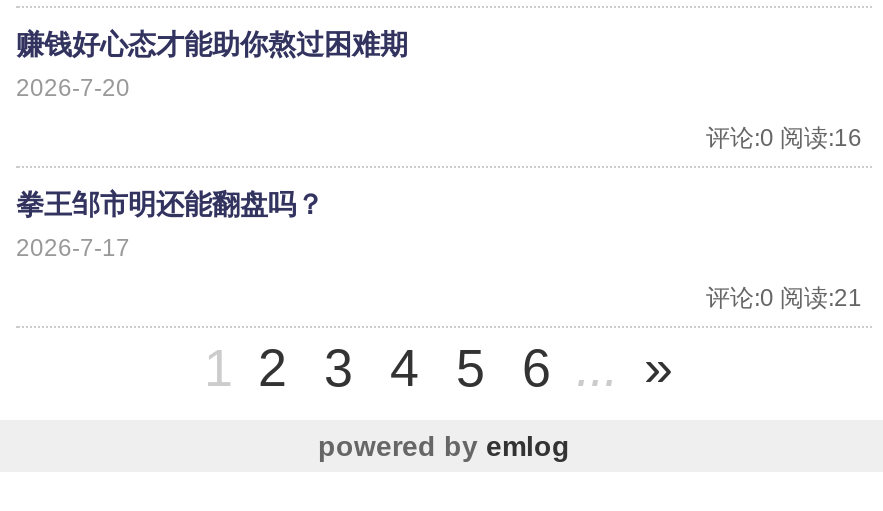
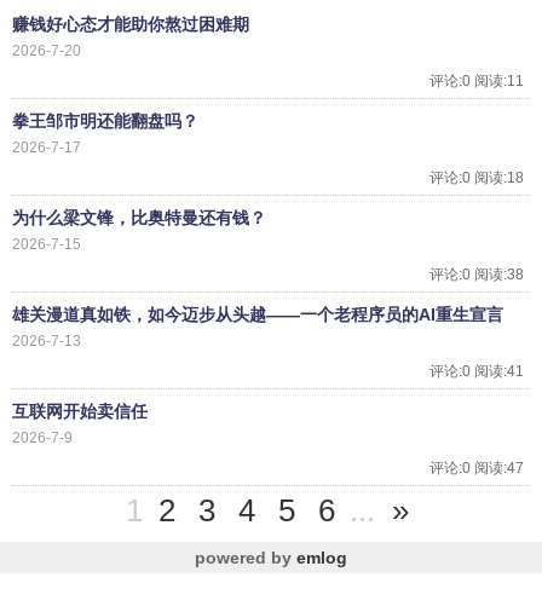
- 评论:0 阅读:16
+ 评论:0 阅读:11

- 评论:0 阅读:21
+ 评论:0 阅读:18
+ 为什么梁文锋，比奥特曼还有钱？
+ 2026-7-15
+ 评论:0 阅读:38
+ 雄关漫道真如铁，如今迈步从头越——一个老程序员的AI重生宣言
+ 2026-7-13
+ 评论:0 阅读:41
+ 互联网开始卖信任
+ 2026-7-9
+ 评论:0 阅读:47
